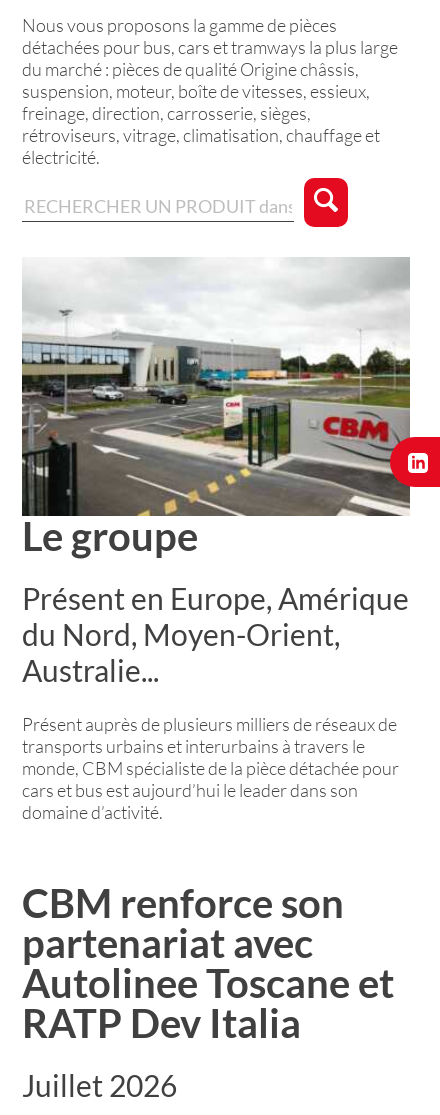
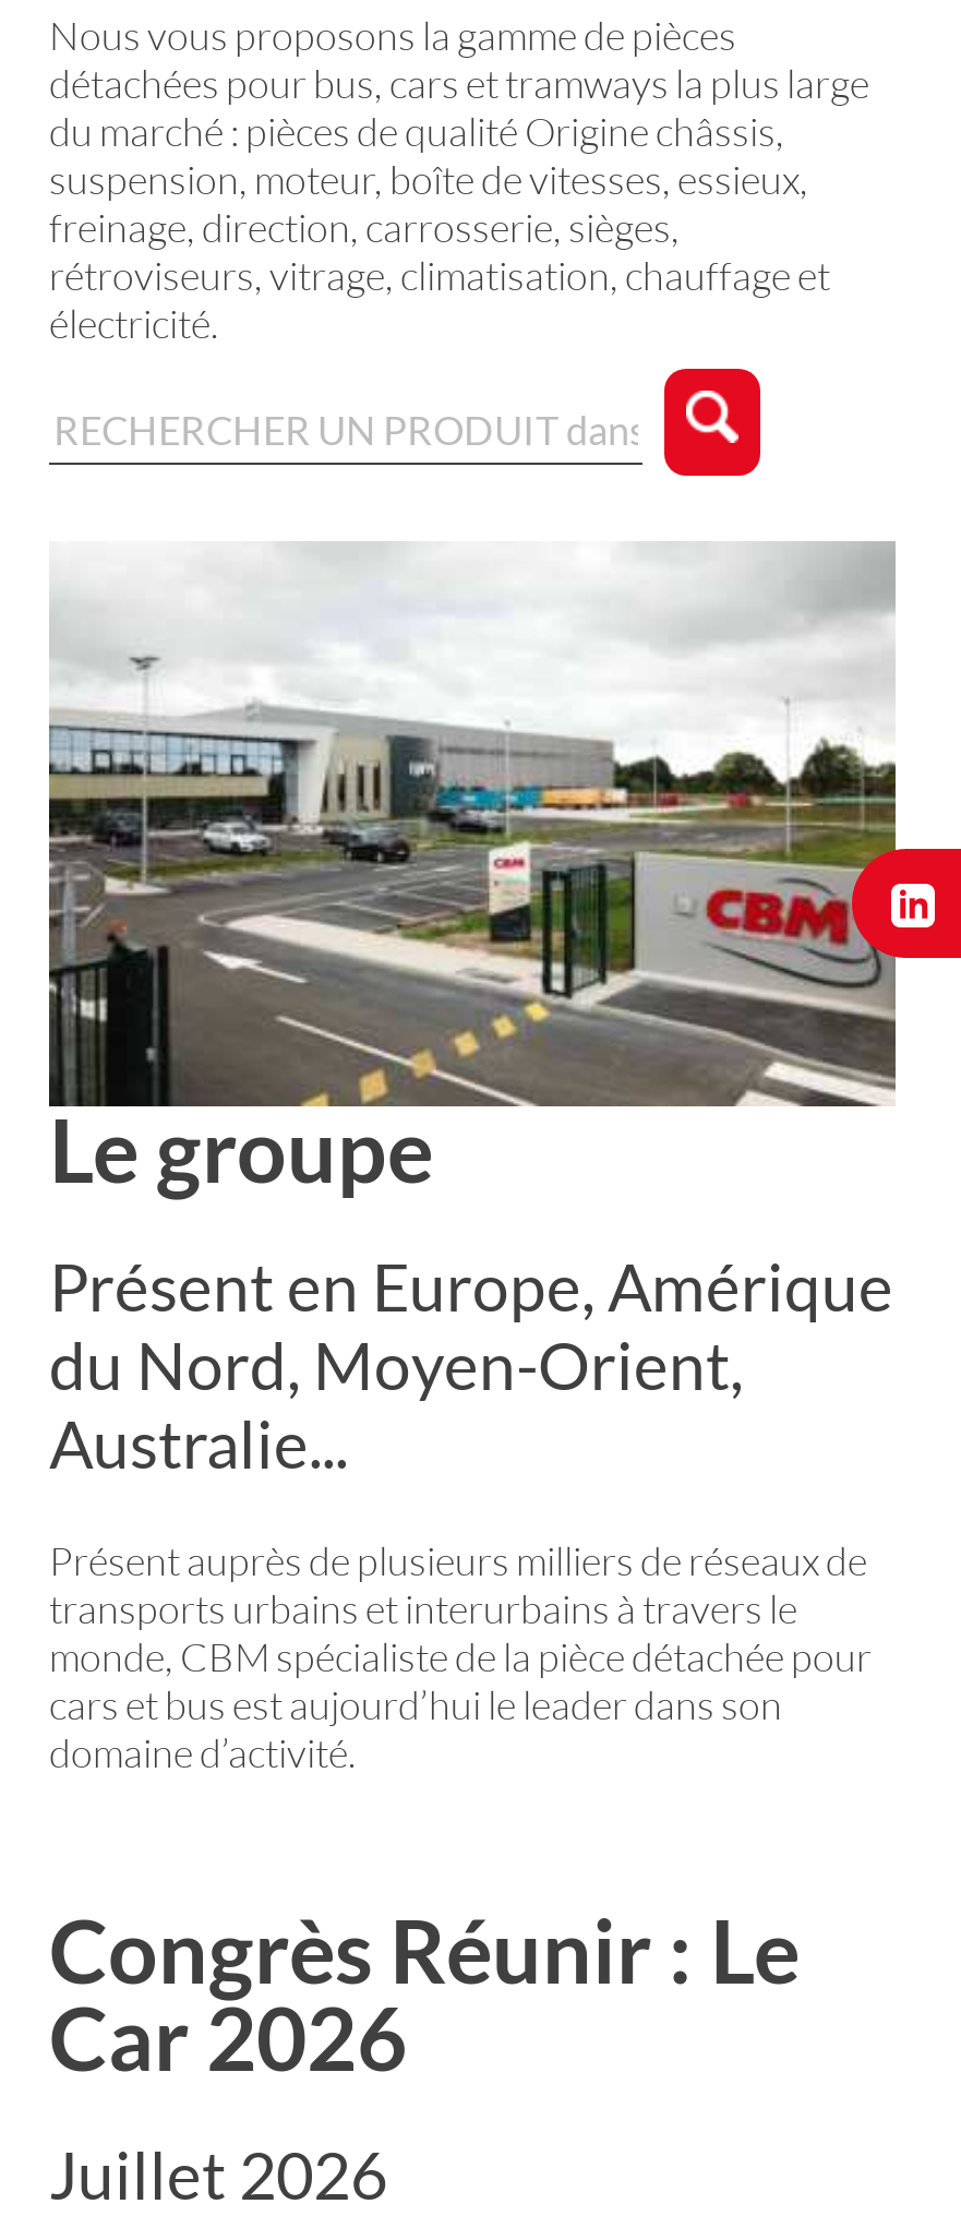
- [image]
+ [image]

- CBM renforce son
- partenariat avec
- Autolinee Toscane et
- RATP Dev Italia
+ Congrès Réunir : Le
+ Car 2026
